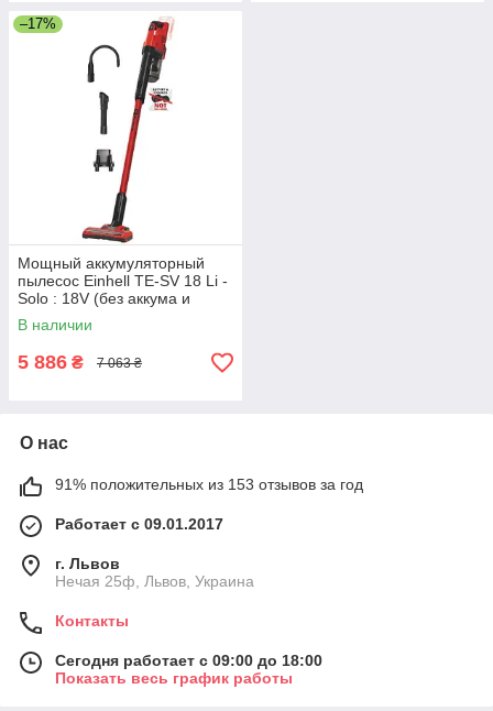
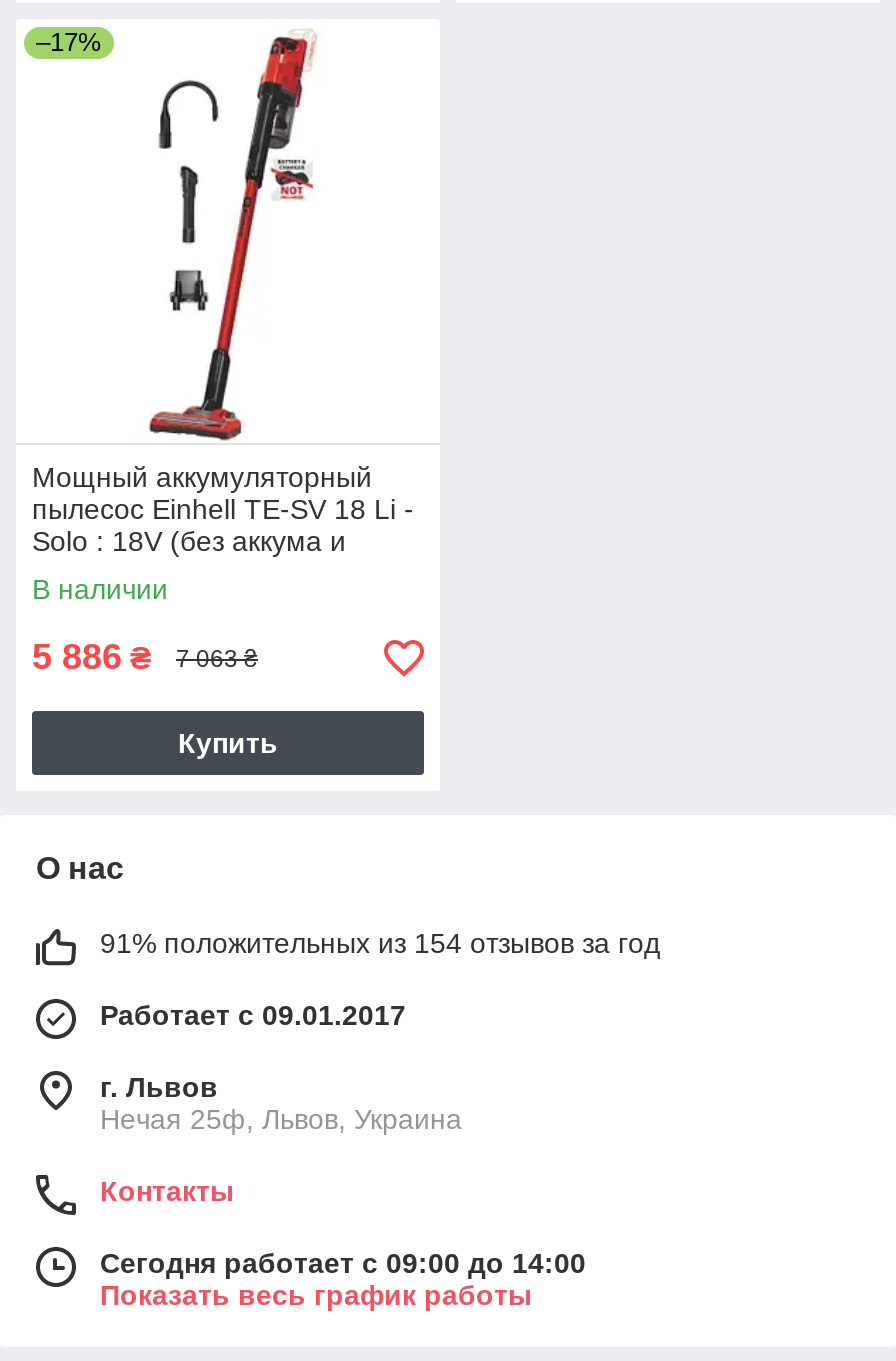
+ Купить

- 91% положительных из 153 отзывов за год
+ 91% положительных из 154 отзывов за год

- Сегодня работает с 09:00 до 18:00
+ Сегодня работает с 09:00 до 14:00
